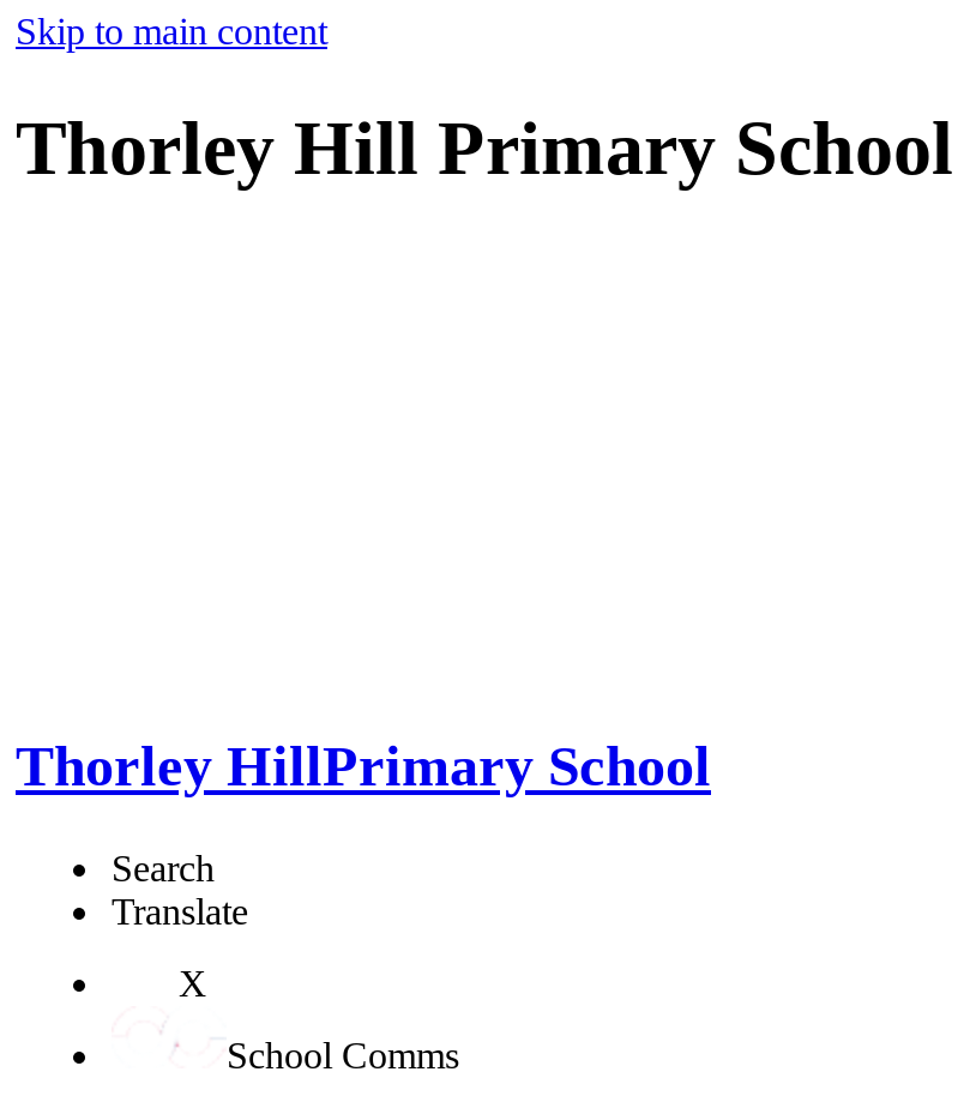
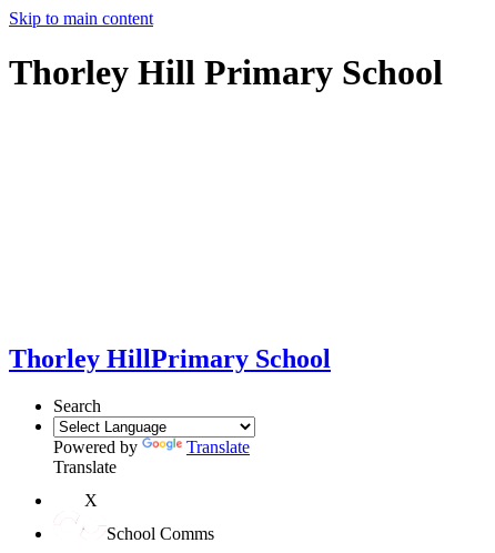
+ Powered by
+ Translate
